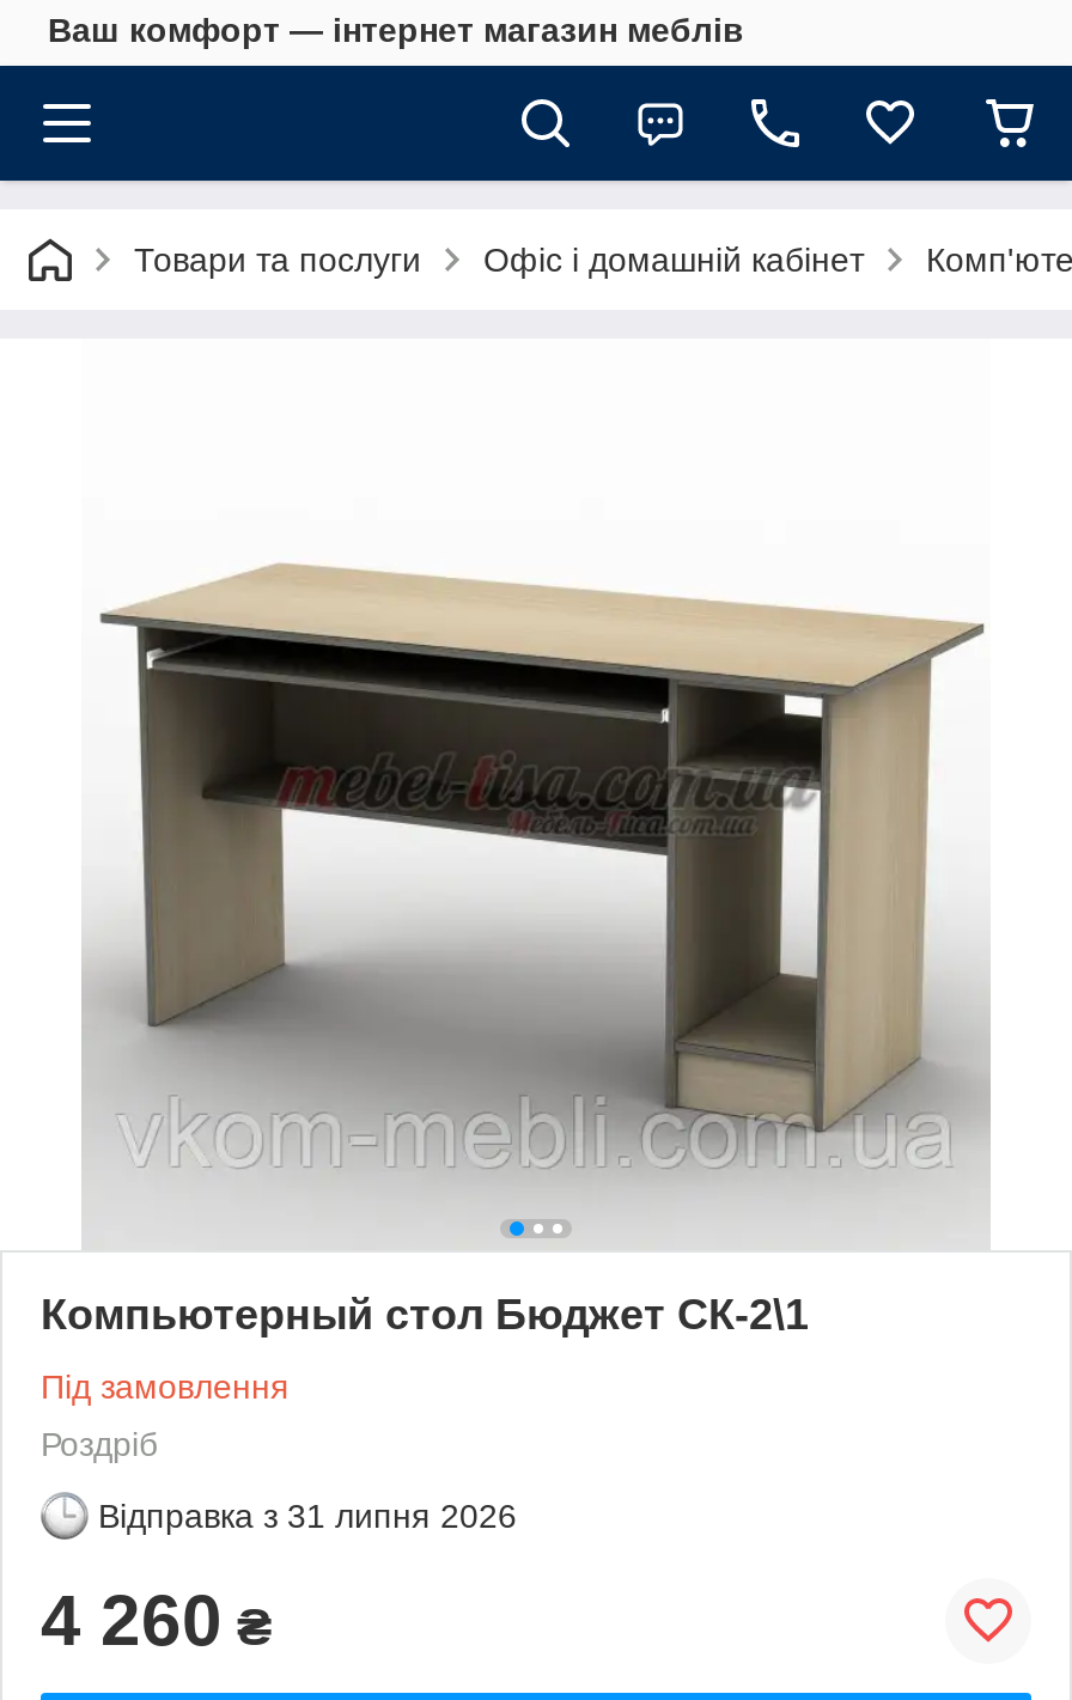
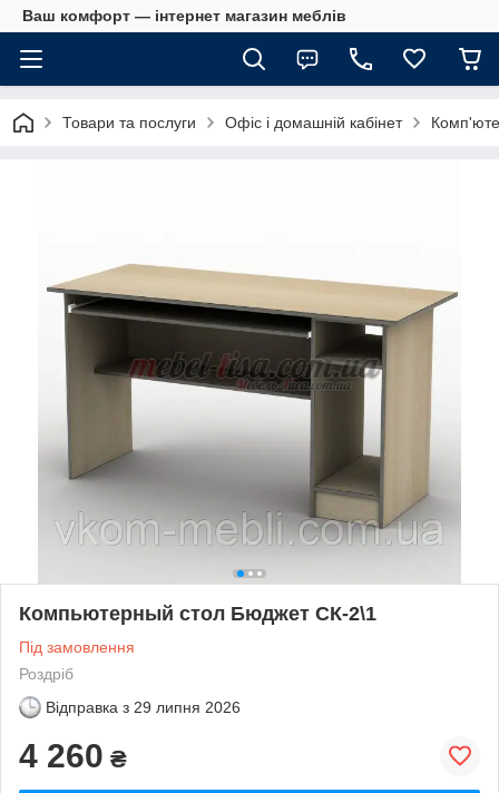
- Відправка з 31 липня 2026
+ Відправка з 29 липня 2026
